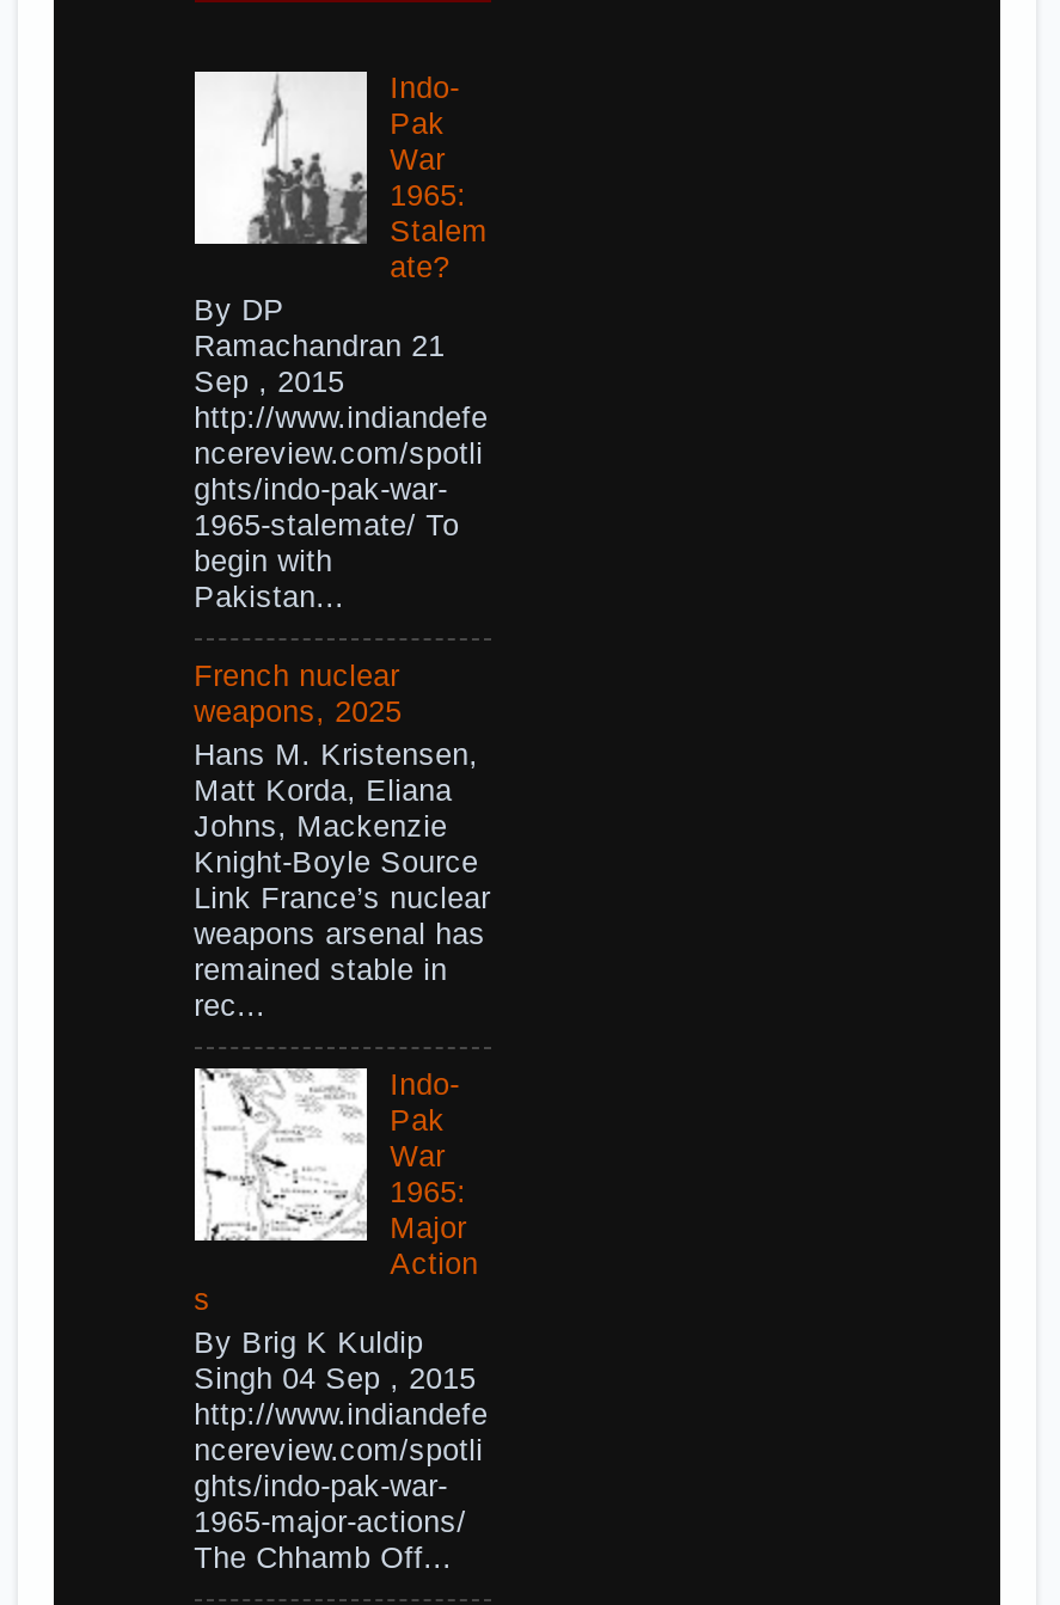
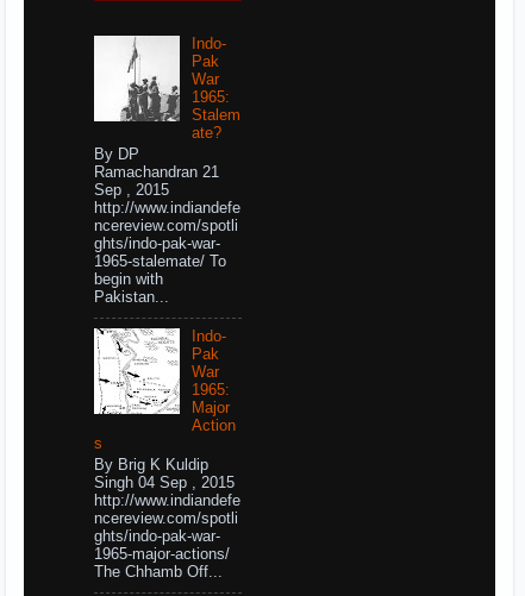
- French nuclear
- weapons, 2025
- Hans M. Kristensen,
- Matt Korda, Eliana
- Johns, Mackenzie
- Knight-Boyle Source
- Link France’s nuclear
- weapons arsenal has
- remained stable in
- rec...
